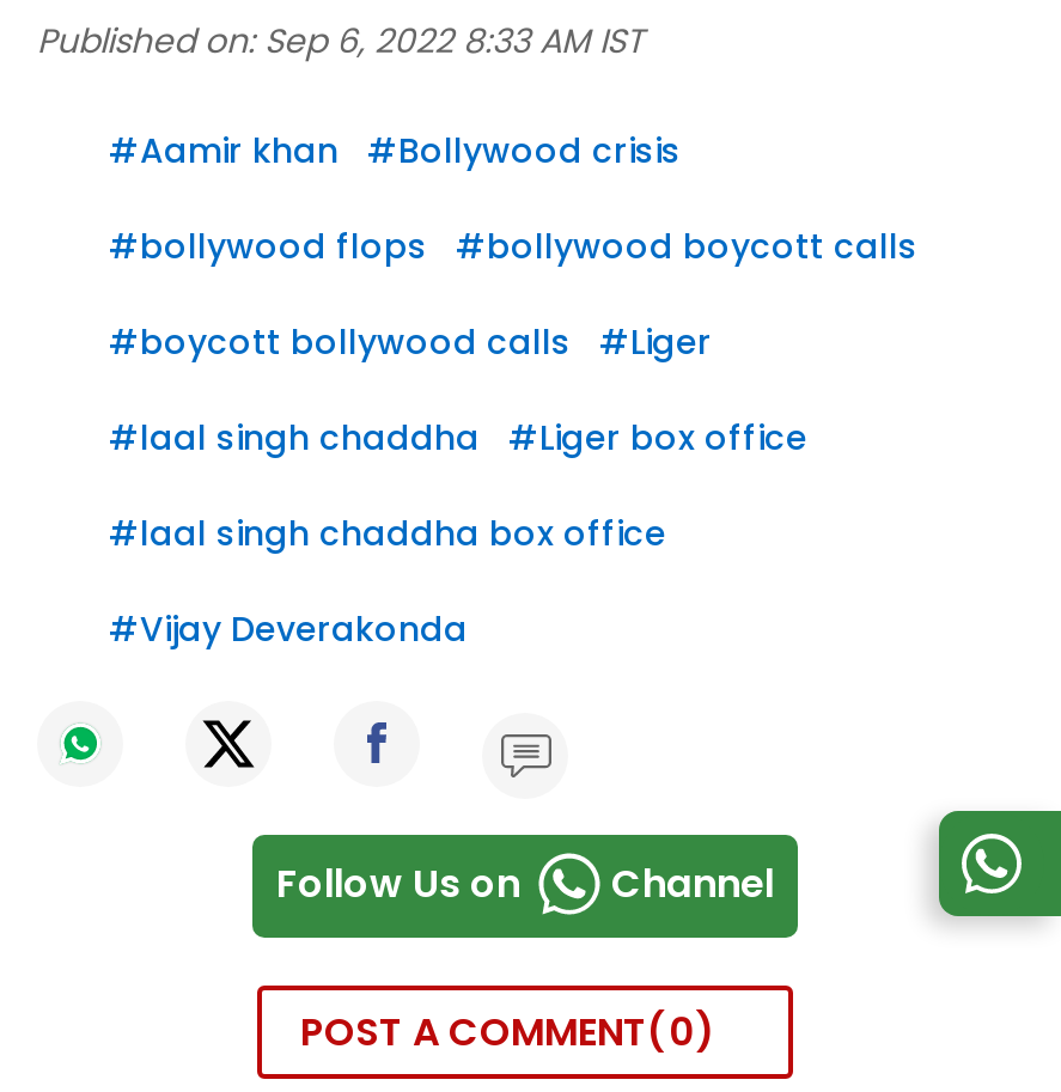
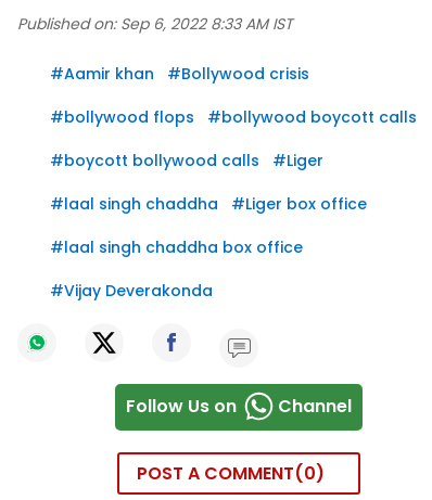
- [image]
